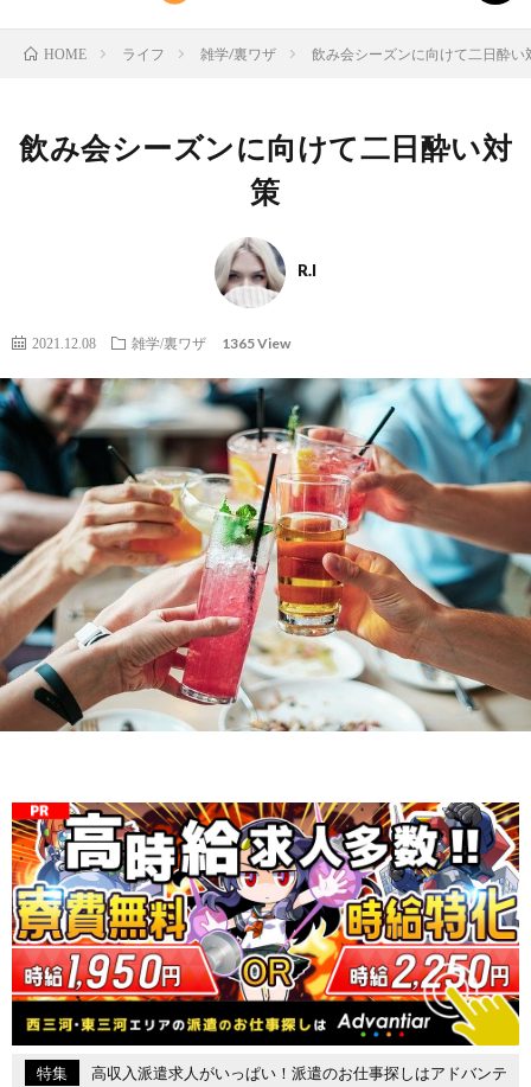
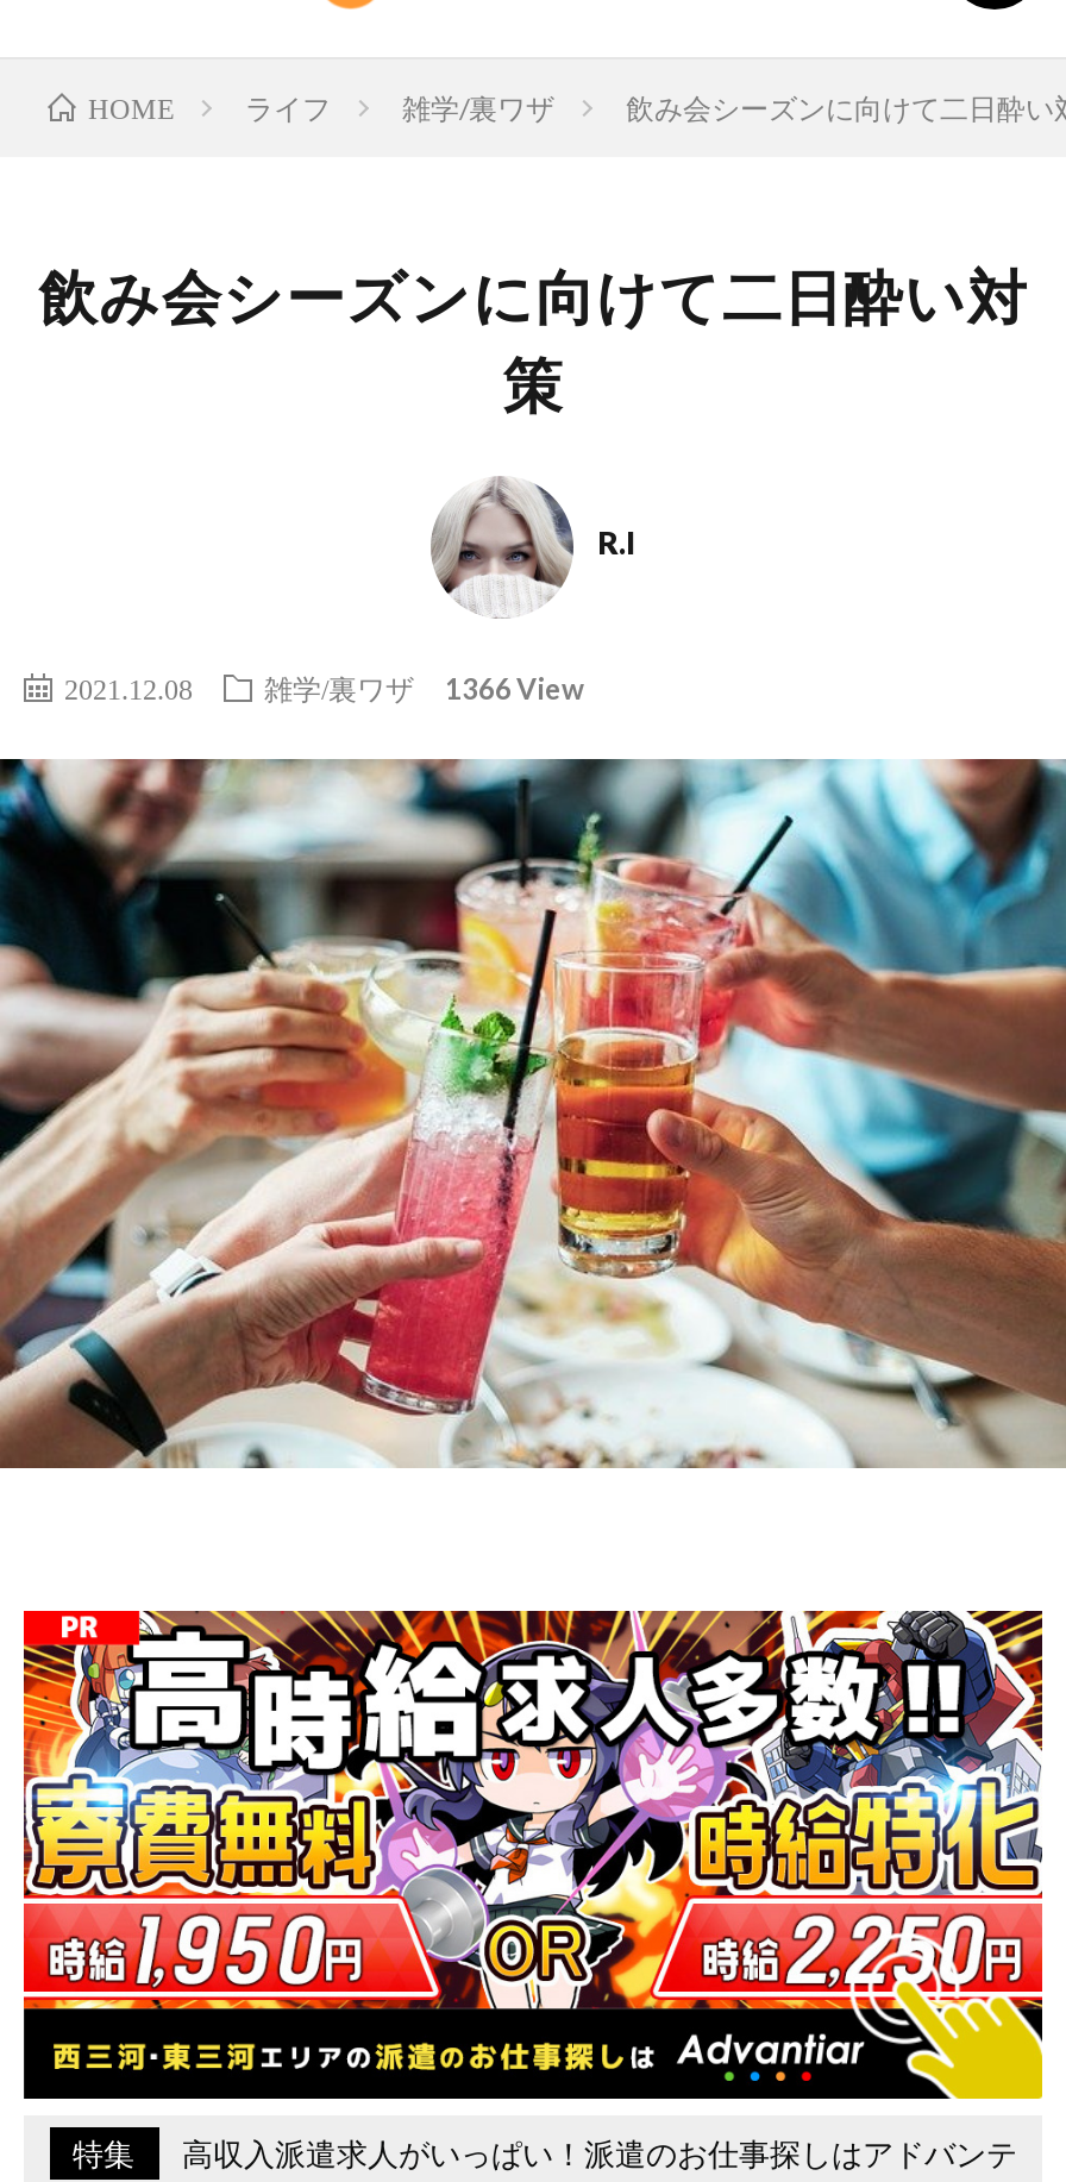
- 雑学/裏ワザ 1365 View
+ 雑学/裏ワザ 1366 View
